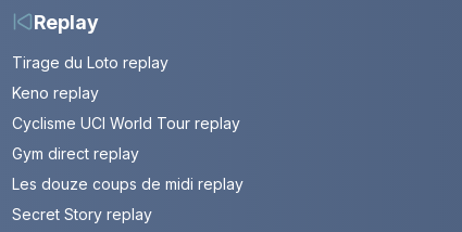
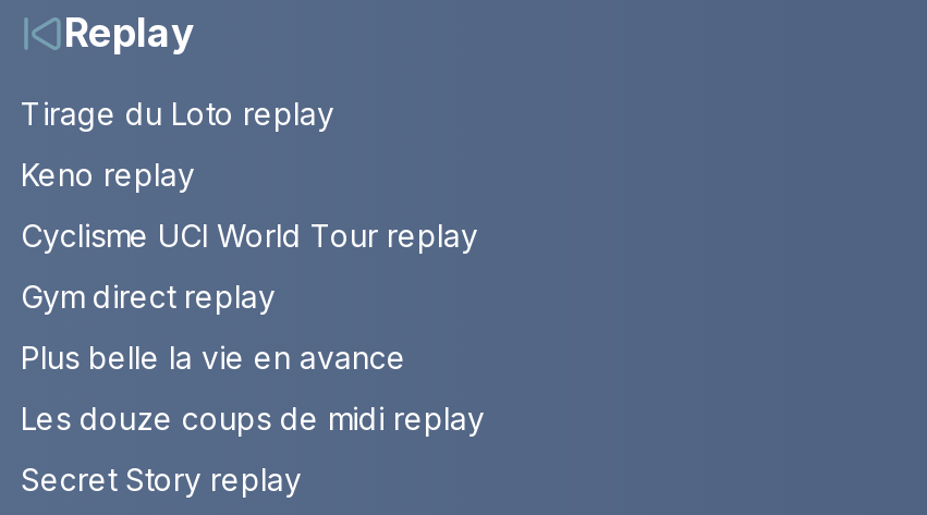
+ Plus belle la vie en avance
